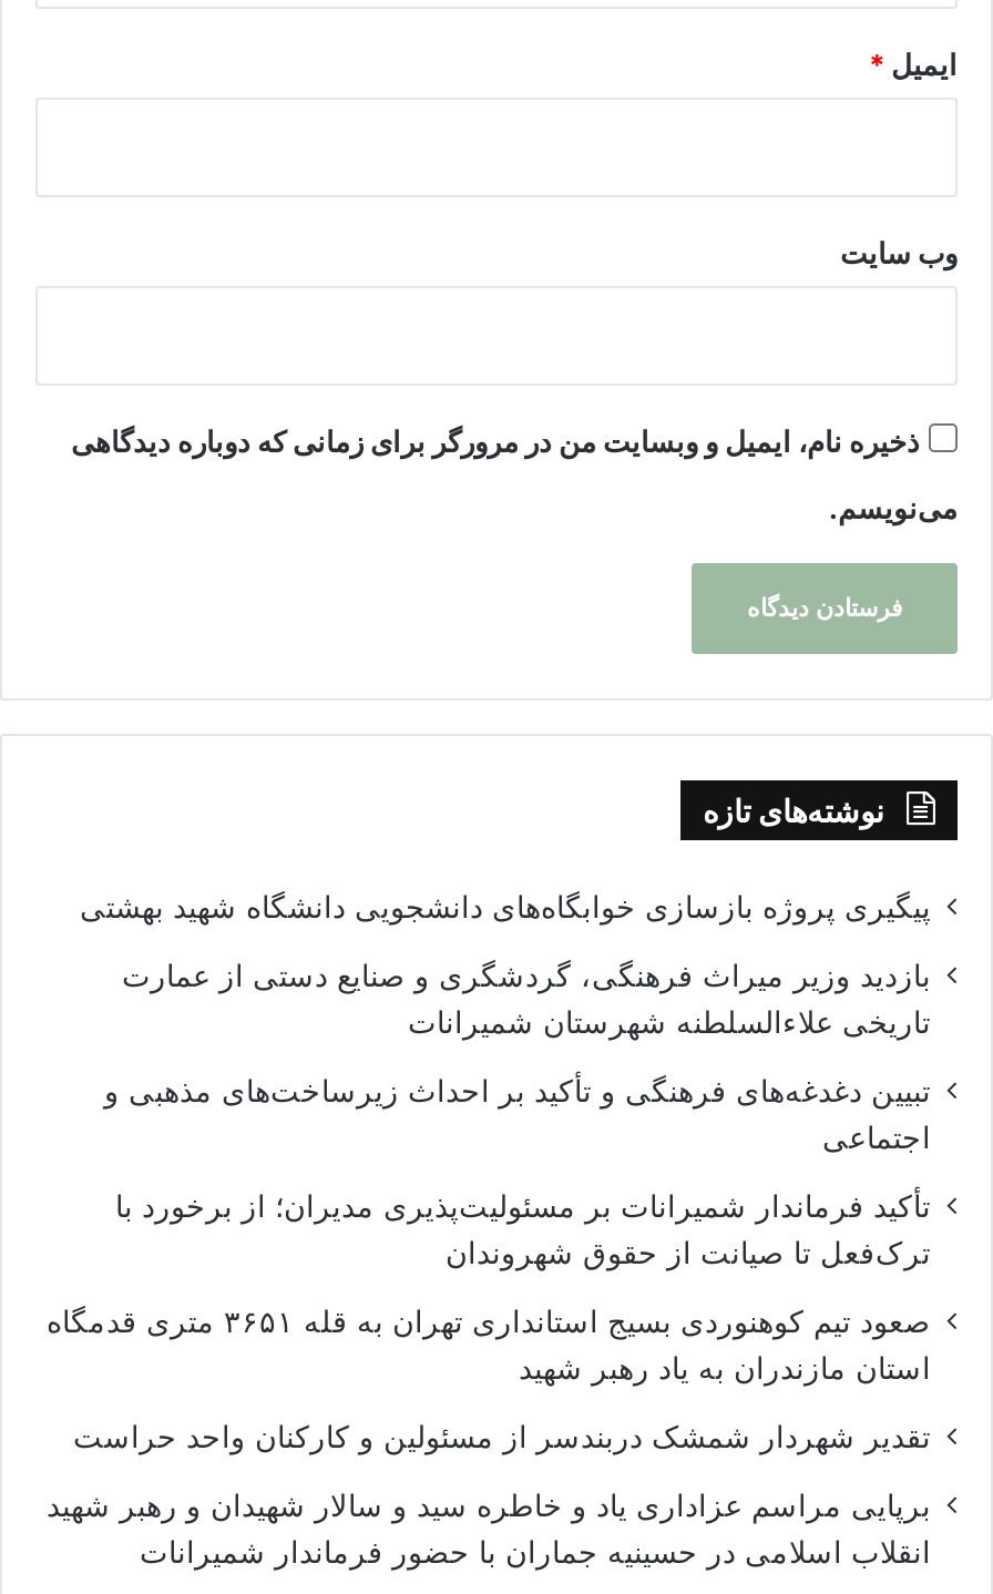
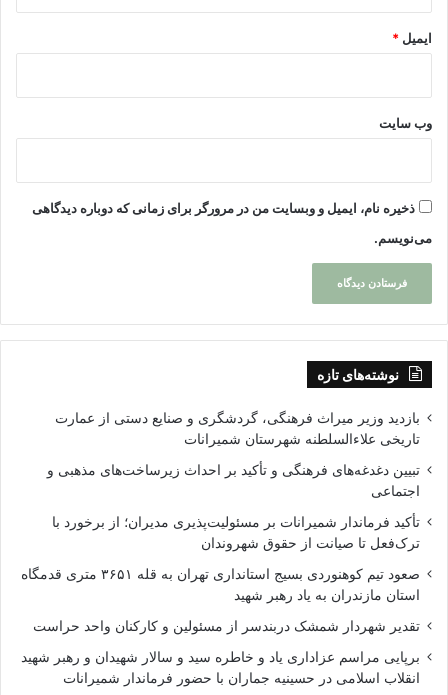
- پیگیری پروژه بازسازی خوابگاه‌های دانشجویی دانشگاه شهید بهشتی
